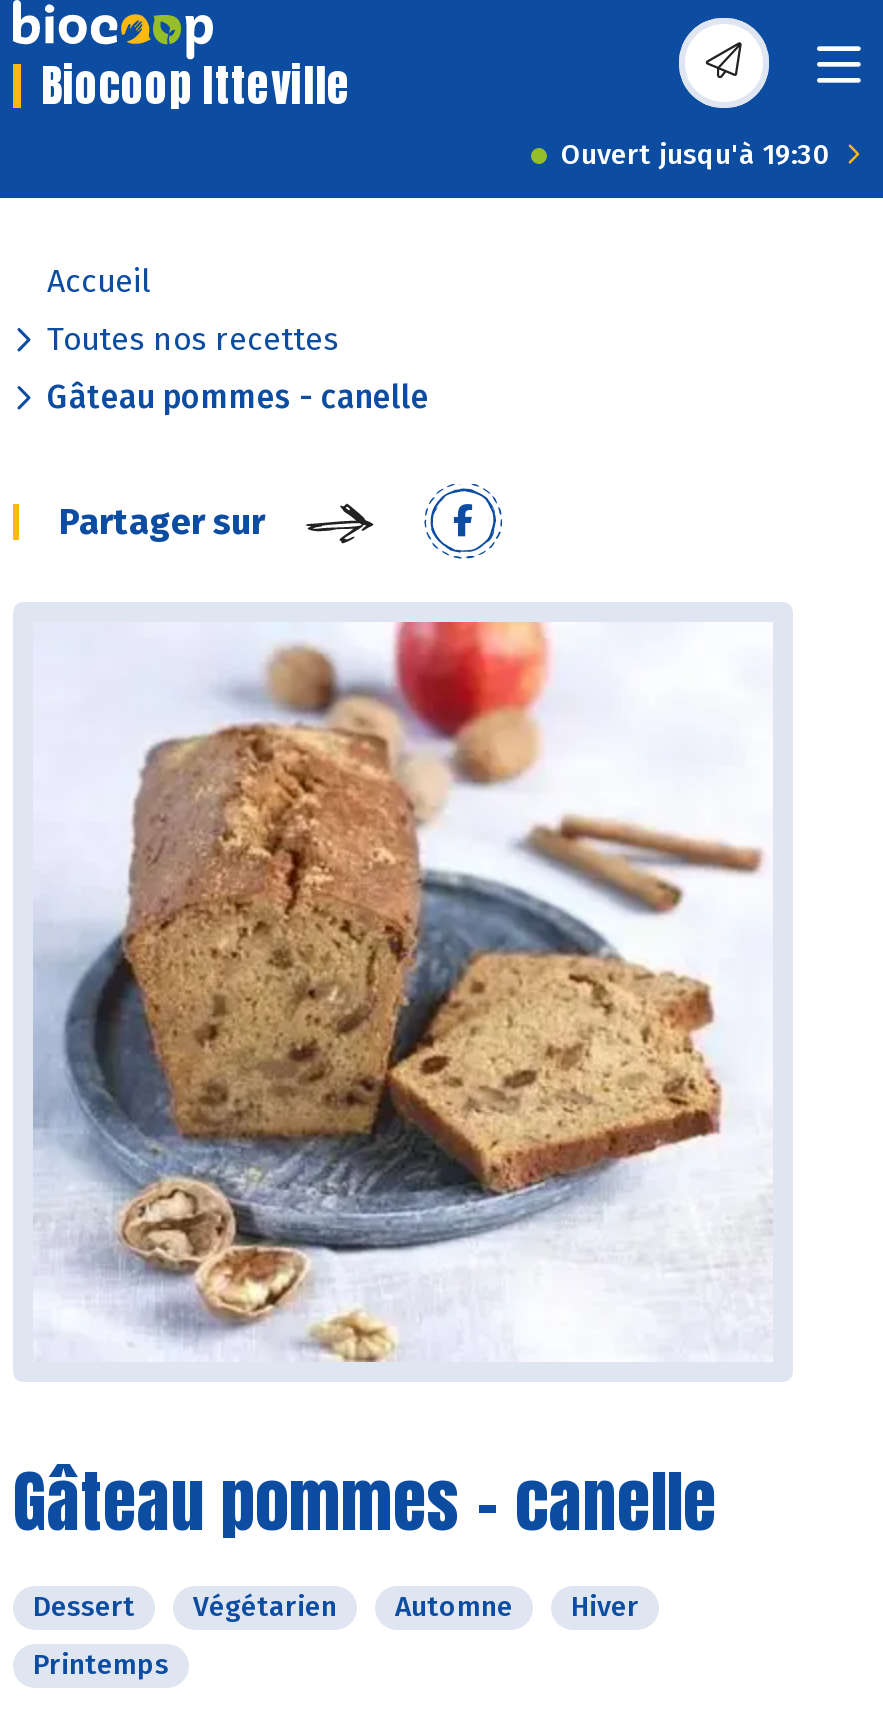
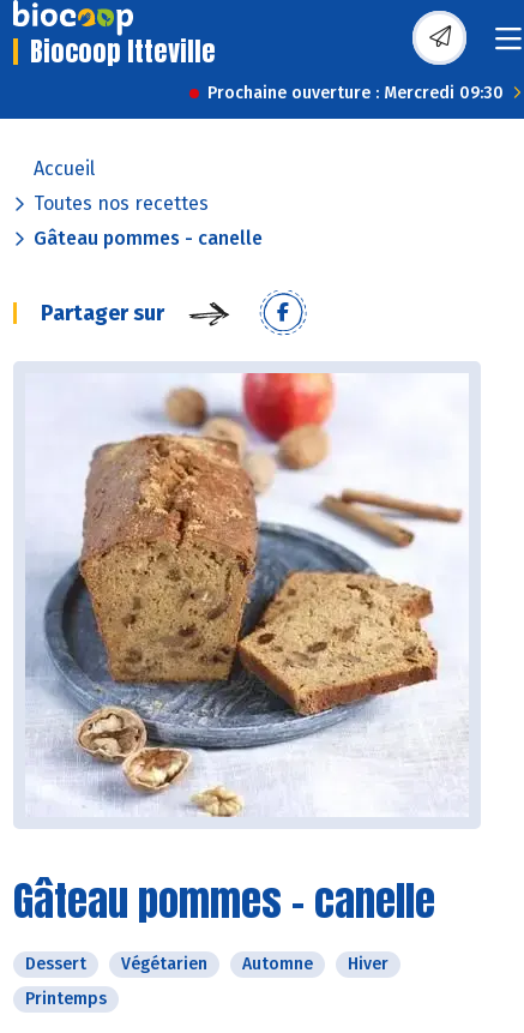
- Ouvert jusqu'à 19:30
+ Prochaine ouverture : Mercredi 09:30
